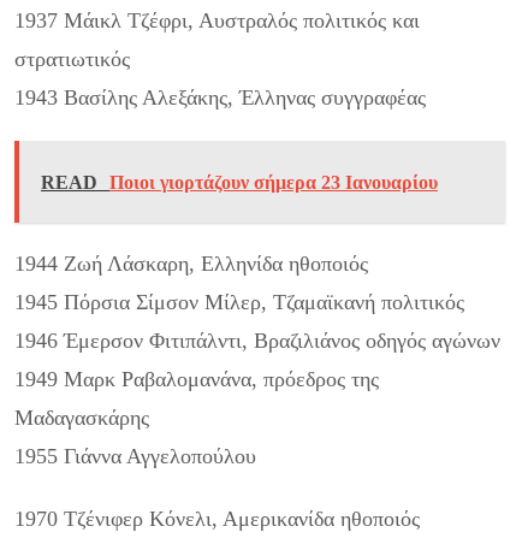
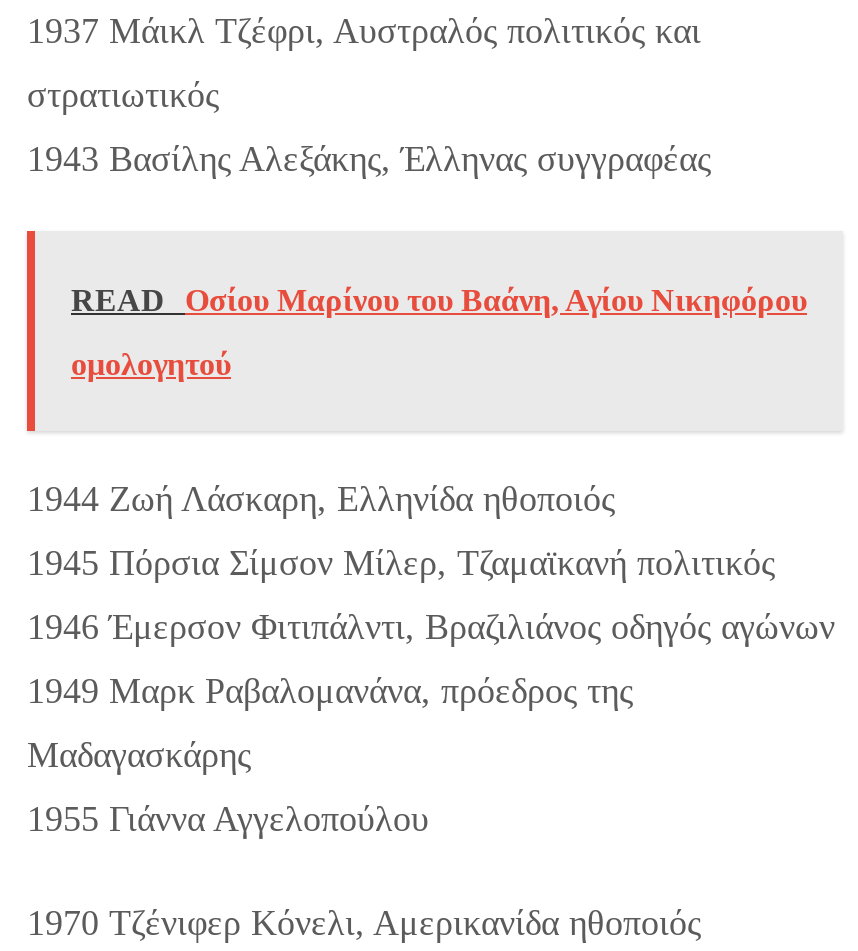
- READ Ποιοι γιορτάζουν σήμερα 23 Ιανουαρίου
+ READ Οσίου Μαρίνου του Βαάνη, Αγίου Νικηφόρου
+ ομολογητού
